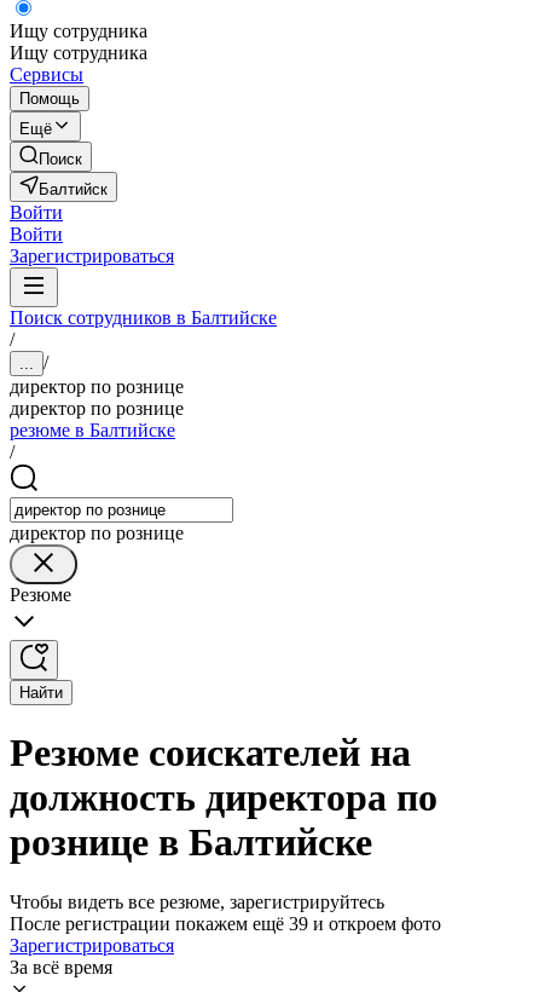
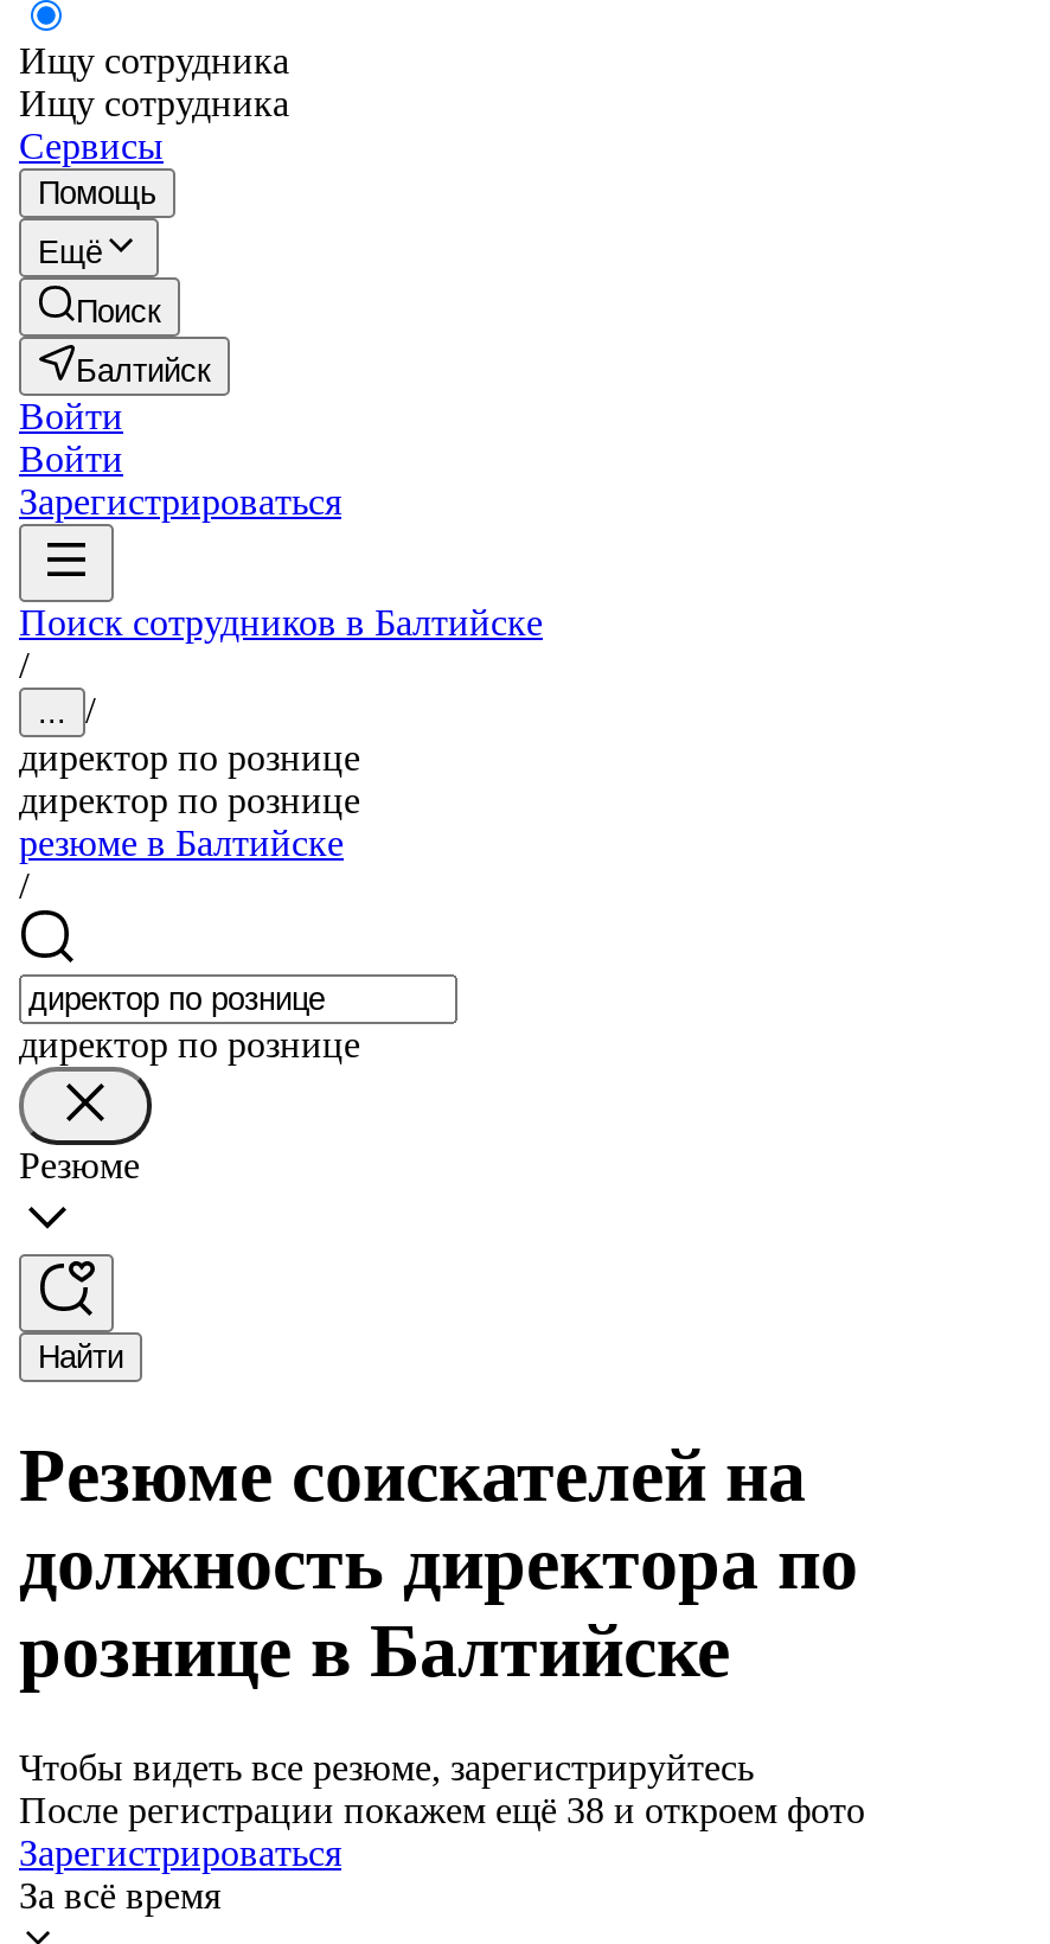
- После регистрации покажем ещё 39 и откроем фото
+ После регистрации покажем ещё 38 и откроем фото
